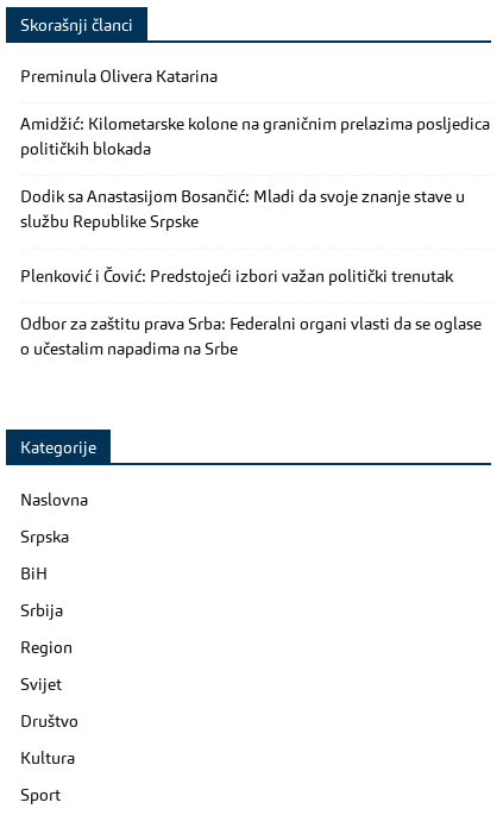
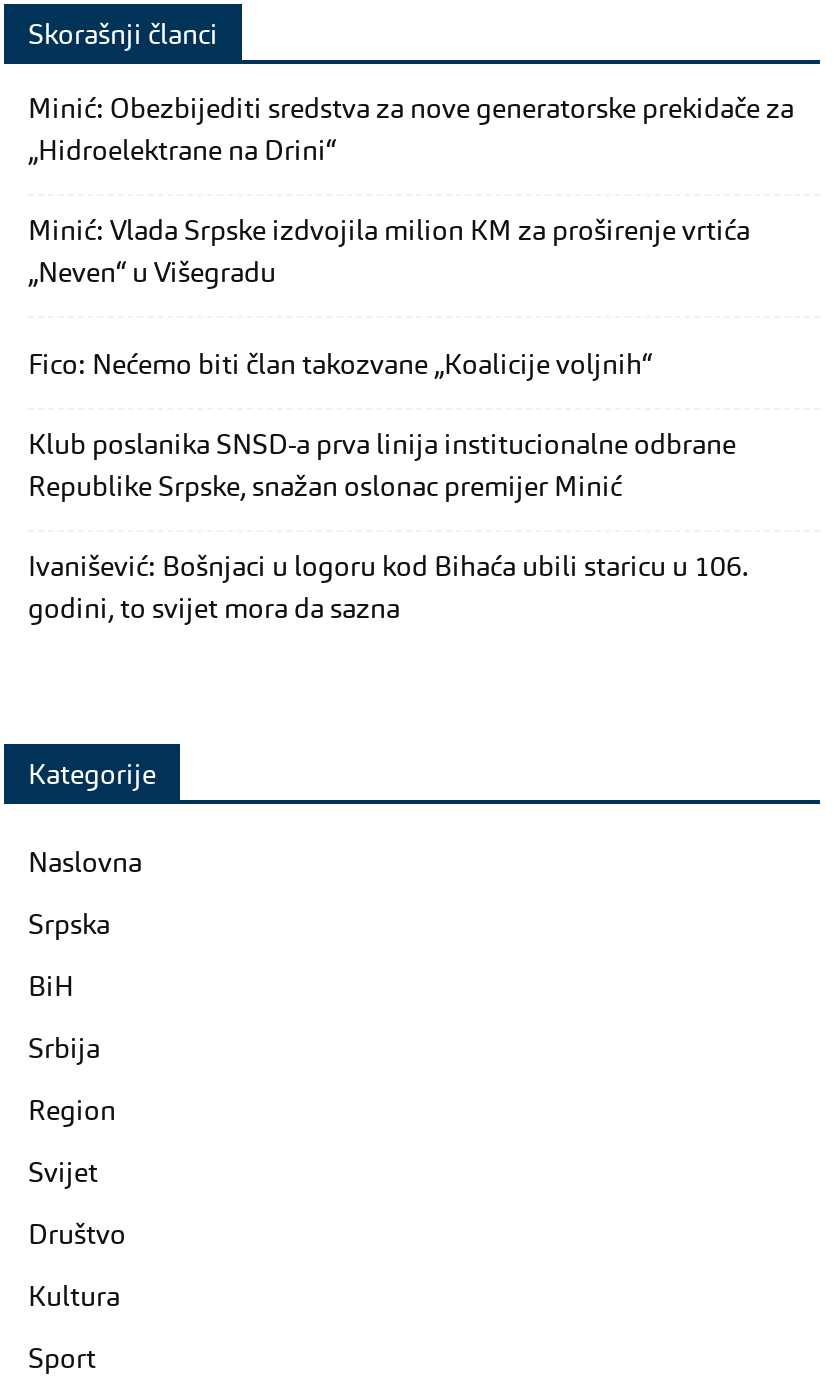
- Preminula Olivera Katarina
- Amidžić: Kilometarske kolone na graničnim prelazima posljedica
- političkih blokada
- Dodik sa Anastasijom Bosančić: Mladi da svoje znanje stave u
- službu Republike Srpske
- Plenković i Čović: Predstojeći izbori važan politički trenutak
- Odbor za zaštitu prava Srba: Federalni organi vlasti da se oglase
- o učestalim napadima na Srbe
+ Minić: Obezbijediti sredstva za nove generatorske prekidače za
+ „Hidroelektrane na Drini“
+ Minić: Vlada Srpske izdvojila milion KM za proširenje vrtića
+ „Neven“ u Višegradu
+ Fico: Nećemo biti član takozvane „Koalicije voljnih“
+ Klub poslanika SNSD-a prva linija institucionalne odbrane
+ Republike Srpske, snažan oslonac premijer Minić
+ Ivanišević: Bošnjaci u logoru kod Bihaća ubili staricu u 106.
+ godini, to svijet mora da sazna
